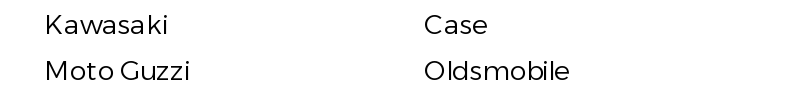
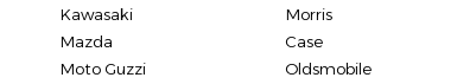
+ Morris
+ Mazda
